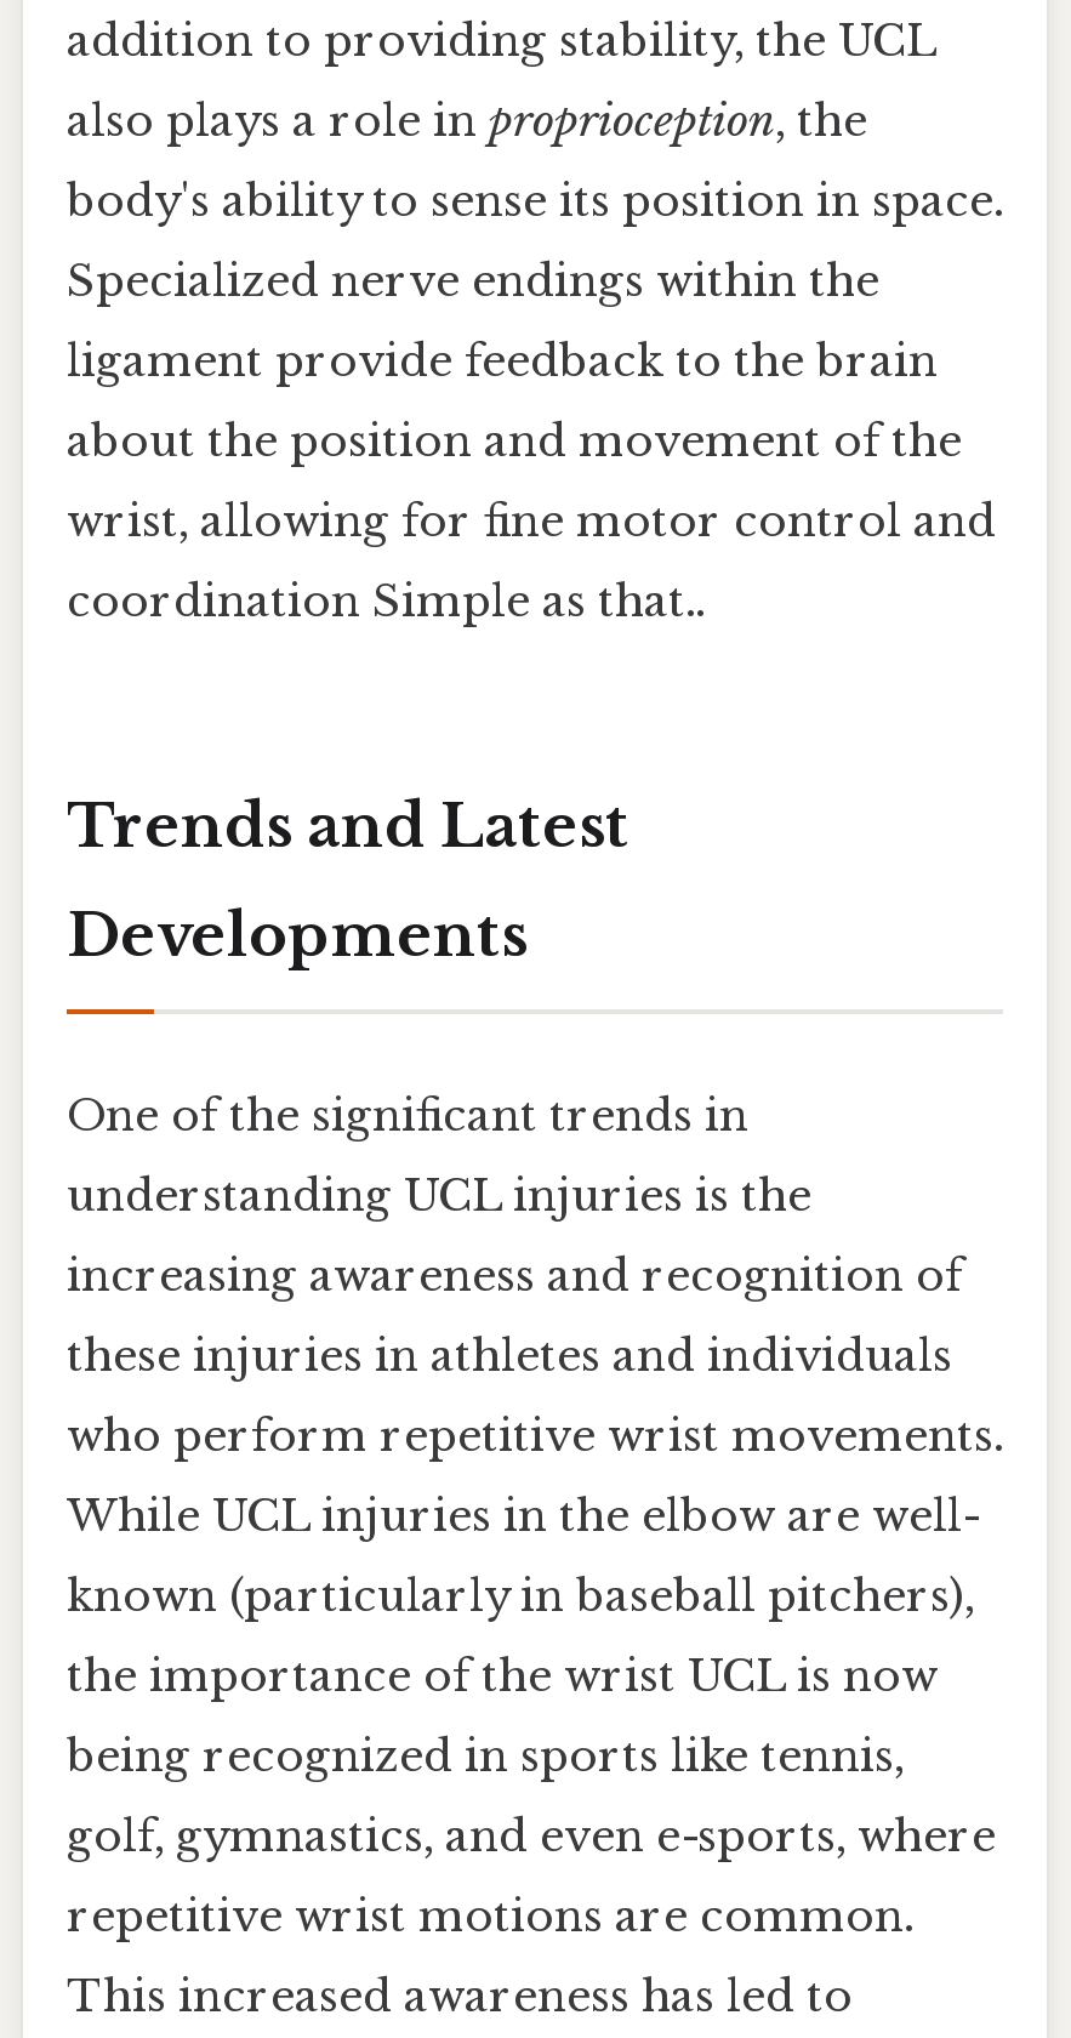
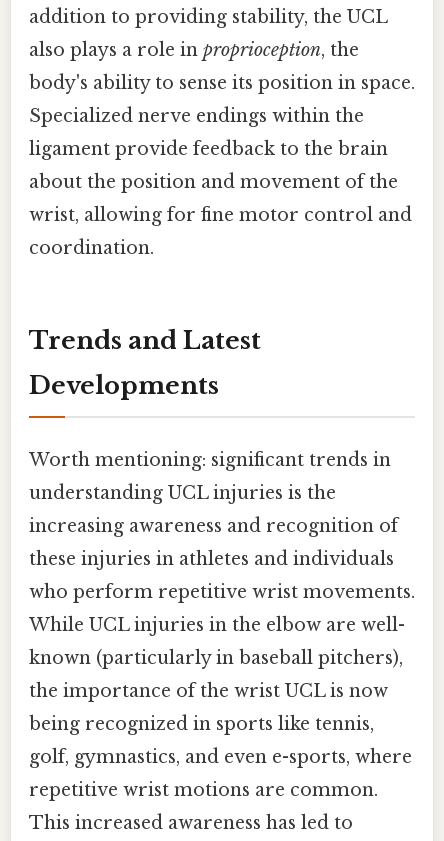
- coordination Simple as that..
+ coordination.

- One of the significant trends in
+ Worth mentioning: significant trends in
